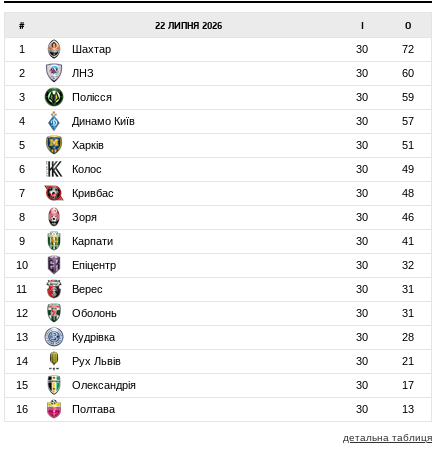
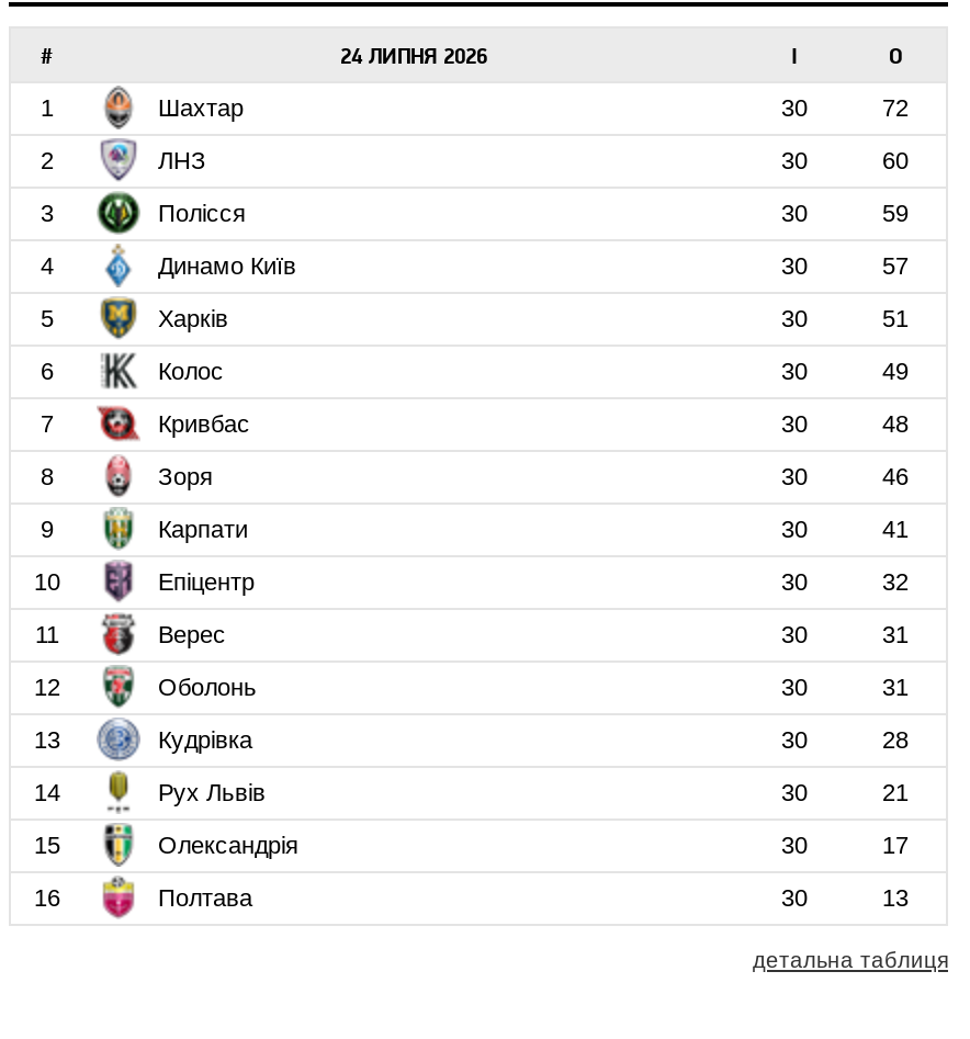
- 22 ЛИПНЯ 2026
+ 24 ЛИПНЯ 2026
